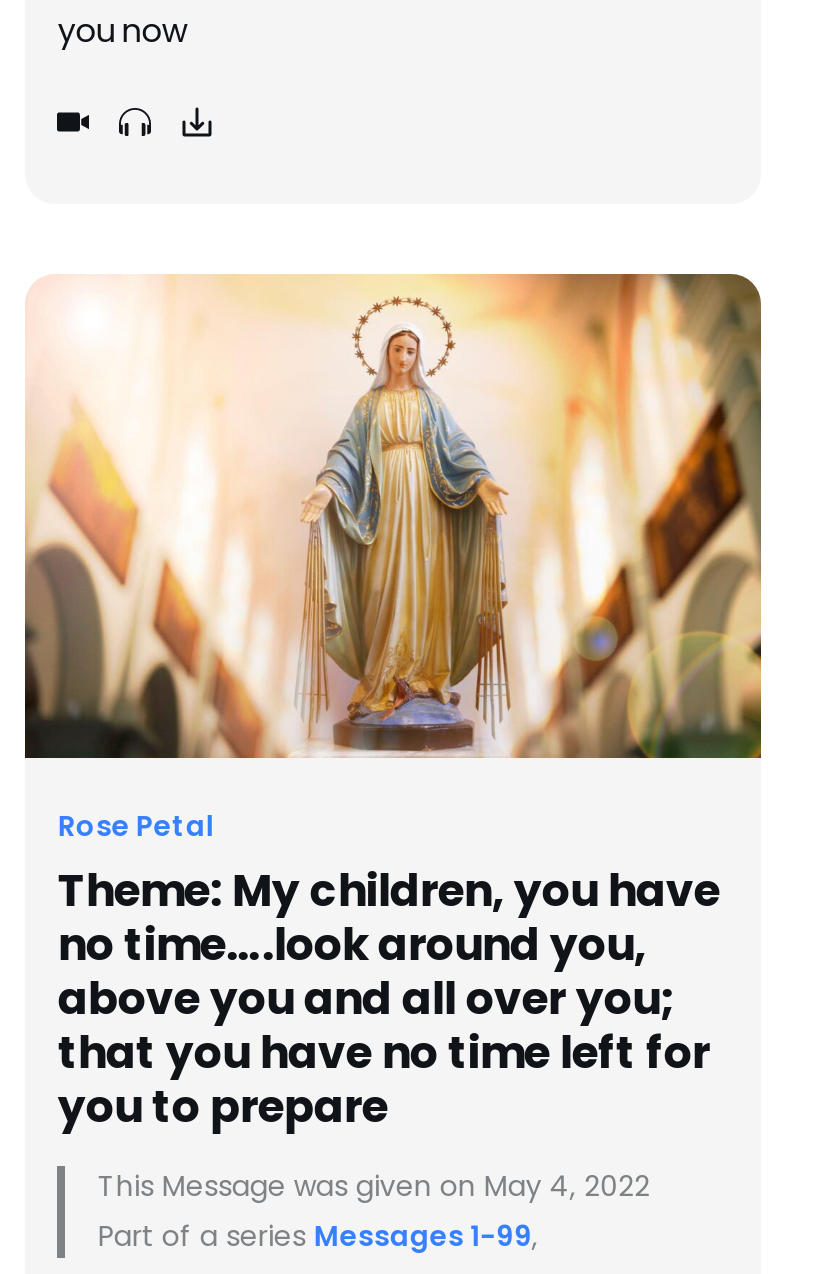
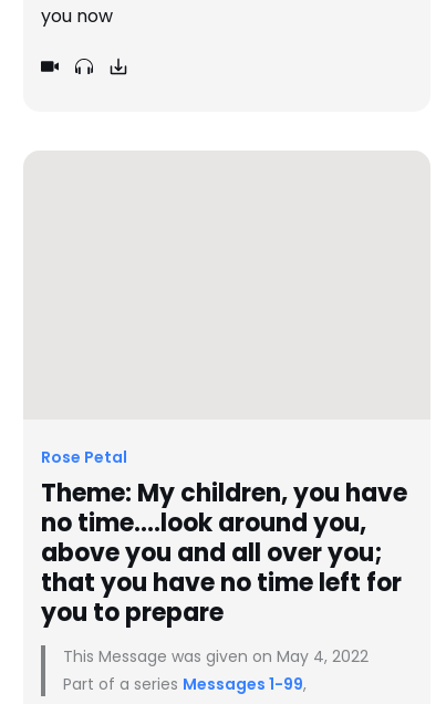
- [image]
